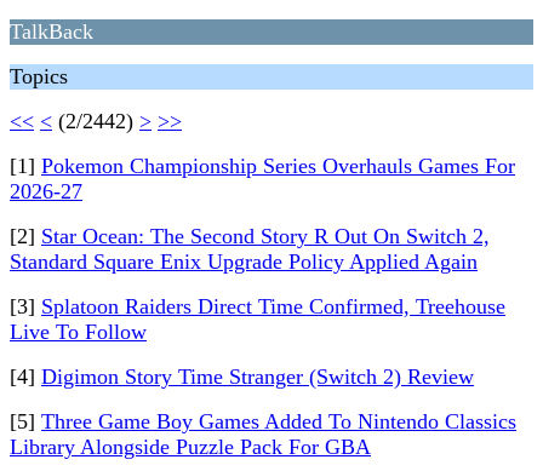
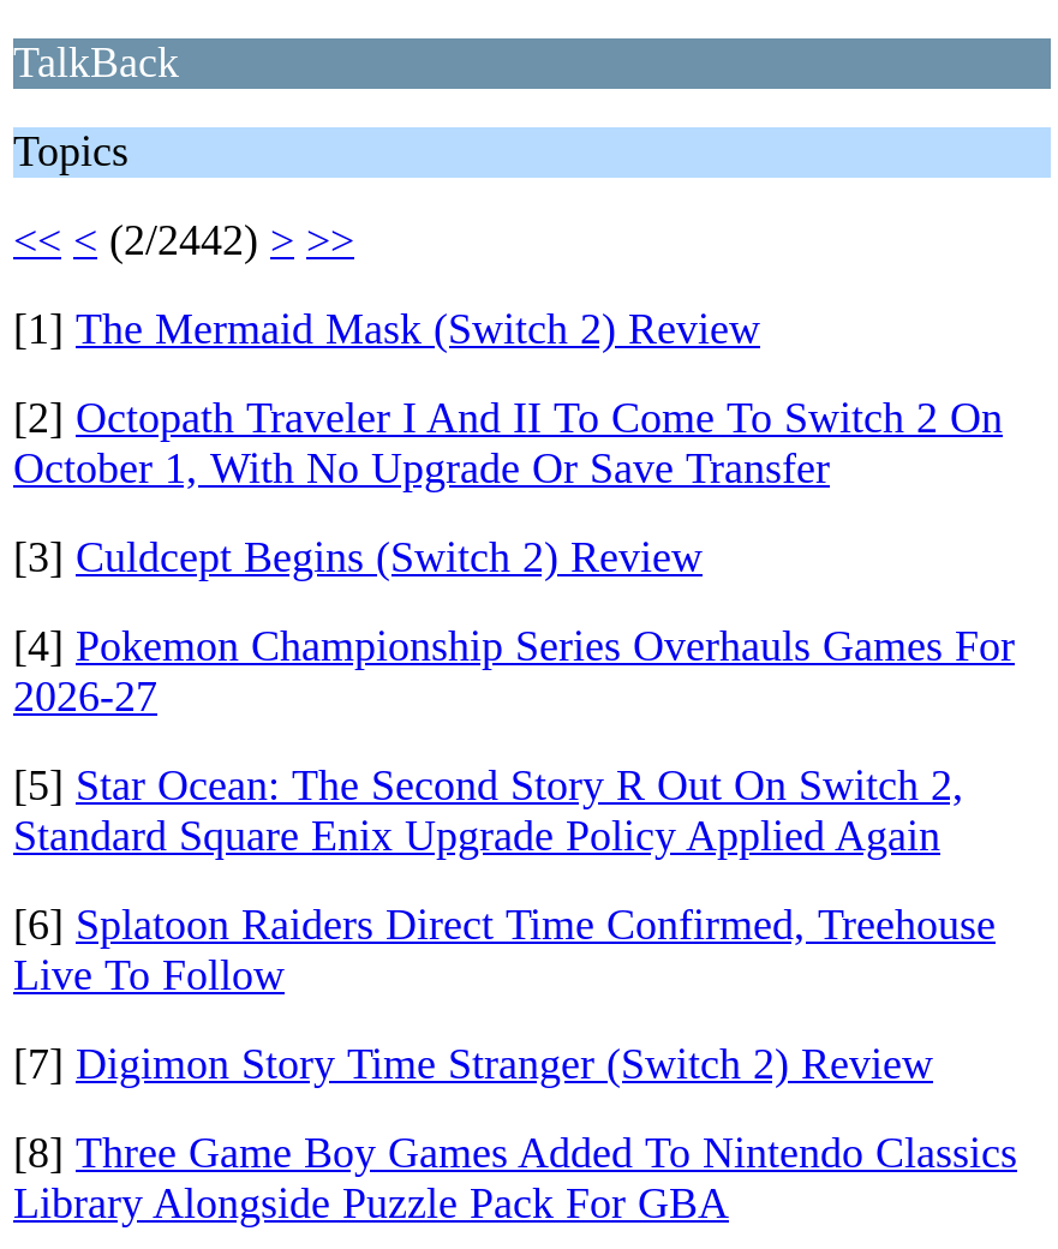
- [1] Pokemon Championship Series Overhauls Games For
+ [1] The Mermaid Mask (Switch 2) Review
+ [2] Octopath Traveler I And II To Come To Switch 2 On
+ October 1, With No Upgrade Or Save Transfer
+ [3] Culdcept Begins (Switch 2) Review
+ [4] Pokemon Championship Series Overhauls Games For

- [2] Star Ocean: The Second Story R Out On Switch 2,
+ [5] Star Ocean: The Second Story R Out On Switch 2,

- [3] Splatoon Raiders Direct Time Confirmed, Treehouse
+ [6] Splatoon Raiders Direct Time Confirmed, Treehouse

- [4] Digimon Story Time Stranger (Switch 2) Review
+ [7] Digimon Story Time Stranger (Switch 2) Review

- [5] Three Game Boy Games Added To Nintendo Classics
+ [8] Three Game Boy Games Added To Nintendo Classics
